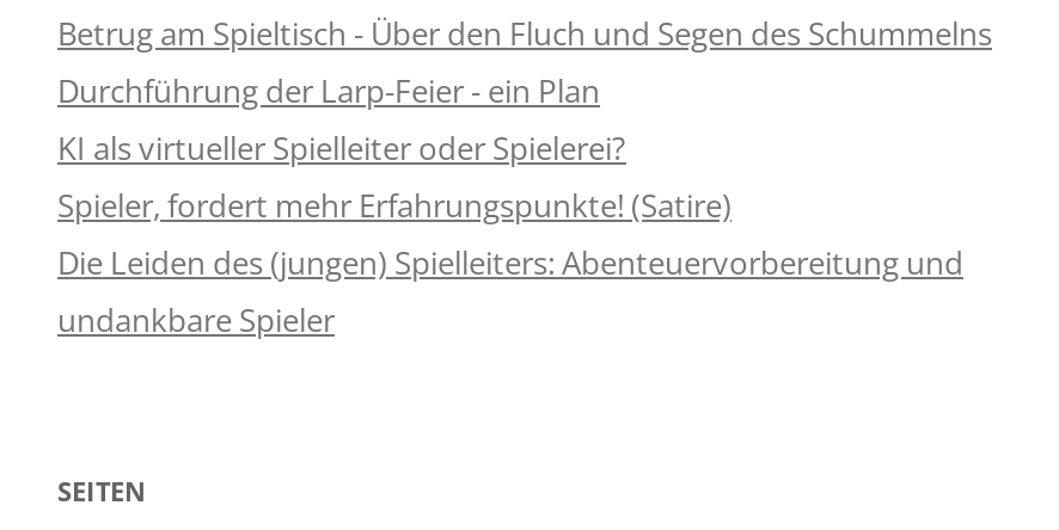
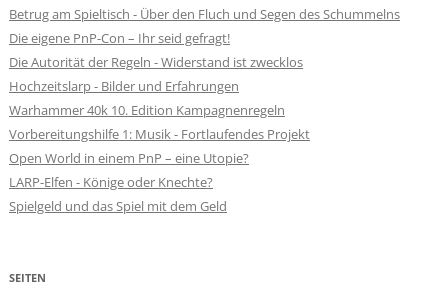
- Durchführung der Larp-Feier - ein Plan
- KI als virtueller Spielleiter oder Spielerei?
- Spieler, fordert mehr Erfahrungspunkte! (Satire)
- Die Leiden des (jungen) Spielleiters: Abenteuervorbereitung und
- undankbare Spieler
+ Die eigene PnP-Con – Ihr seid gefragt!
+ Die Autorität der Regeln - Widerstand ist zwecklos
+ Hochzeitslarp - Bilder und Erfahrungen
+ Warhammer 40k 10. Edition Kampagnenregeln
+ Vorbereitungshilfe 1: Musik - Fortlaufendes Projekt
+ Open World in einem PnP – eine Utopie?
+ LARP-Elfen - Könige oder Knechte?
+ Spielgeld und das Spiel mit dem Geld
